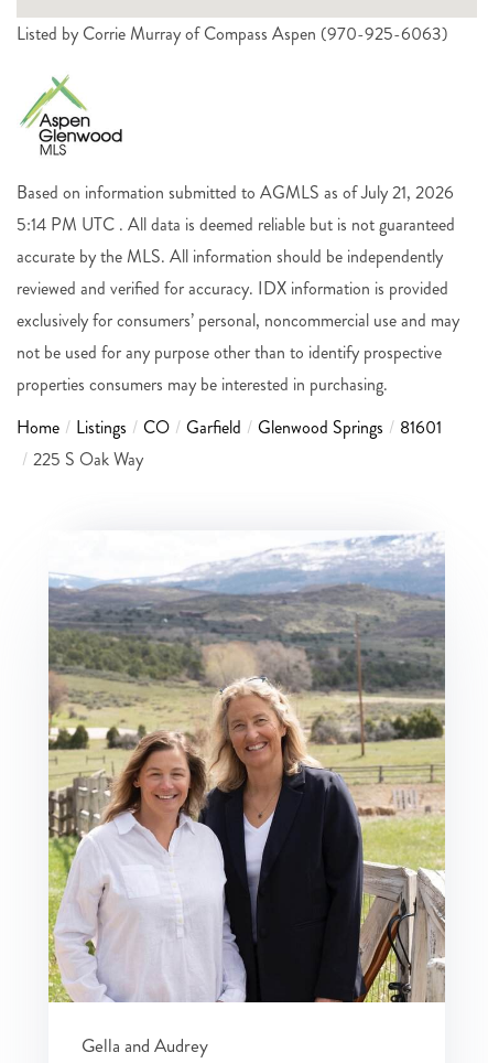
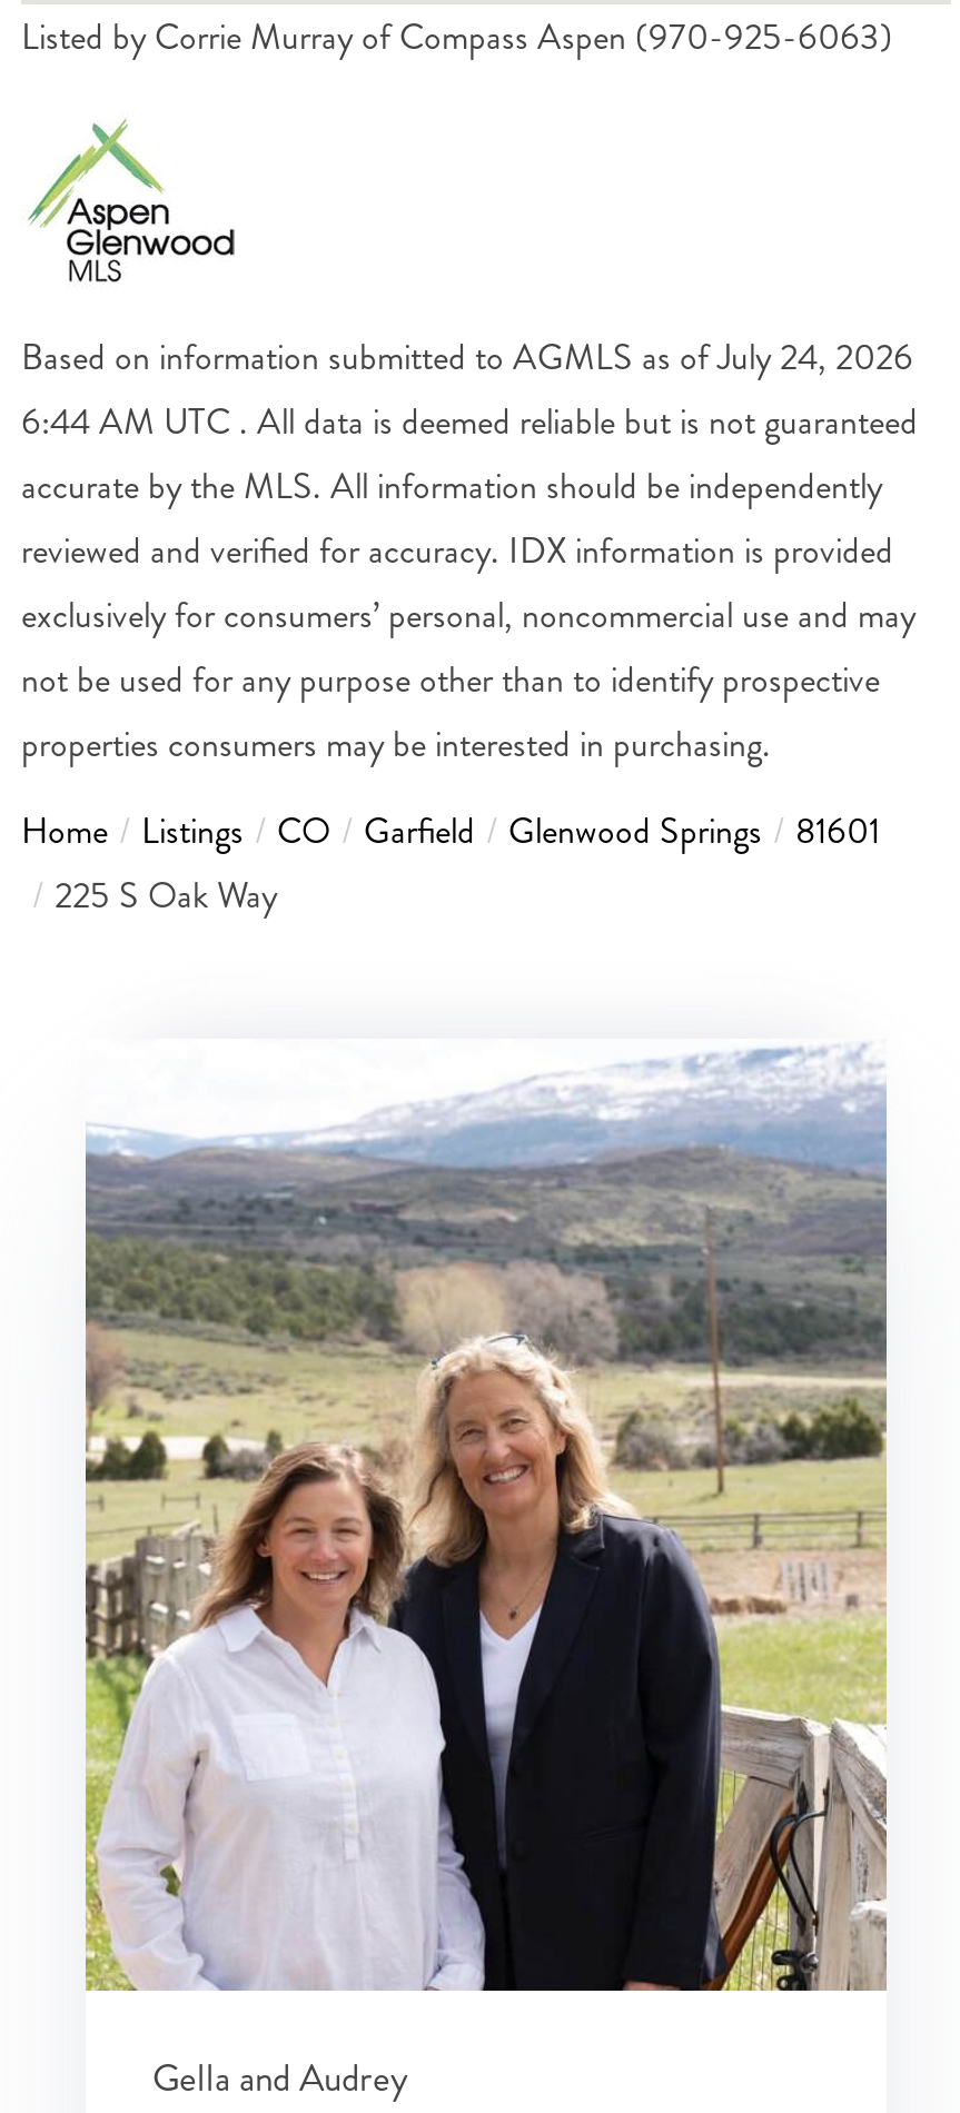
- Based on information submitted to AGMLS as of July 21, 2026
+ Based on information submitted to AGMLS as of July 24, 2026

- 5:14 PM UTC . All data is deemed reliable but is not guaranteed
+ 6:44 AM UTC . All data is deemed reliable but is not guaranteed
